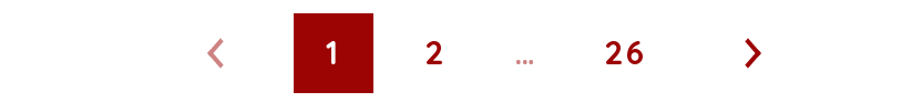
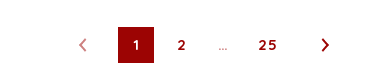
- 26
+ 25
